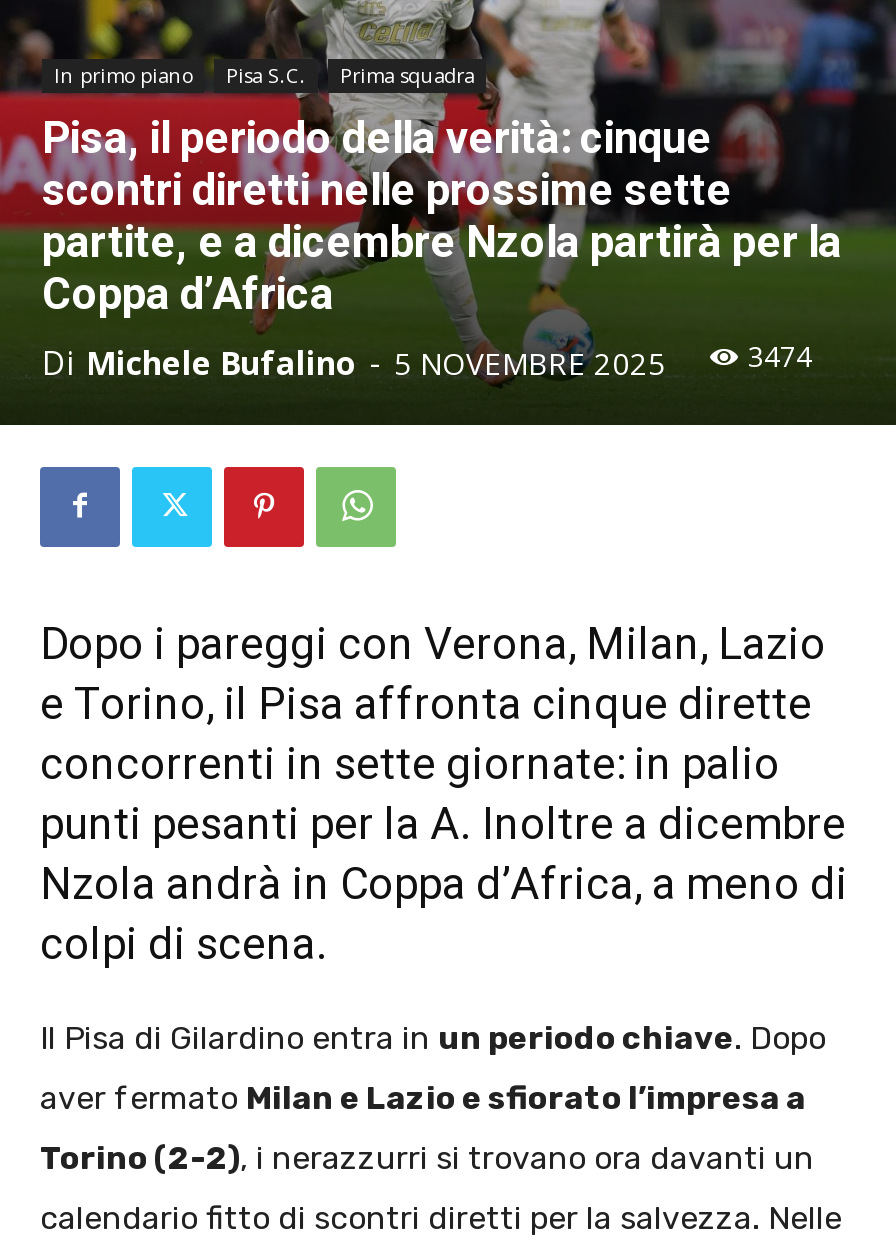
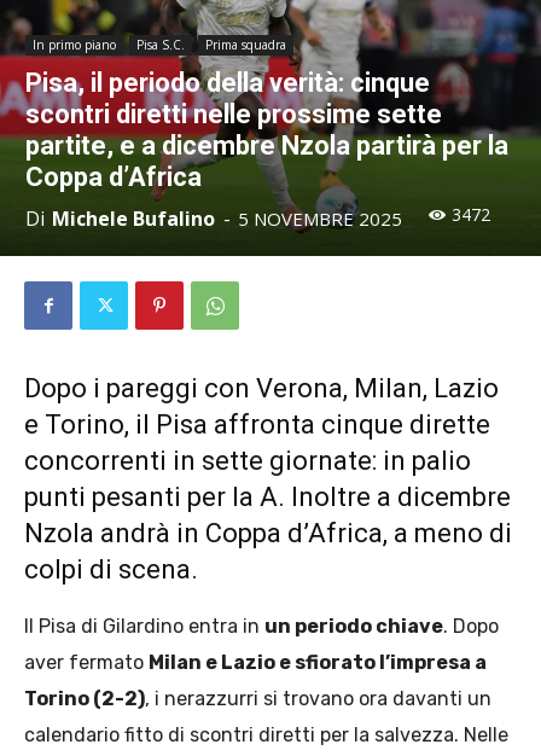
- 3474
+ 3472
